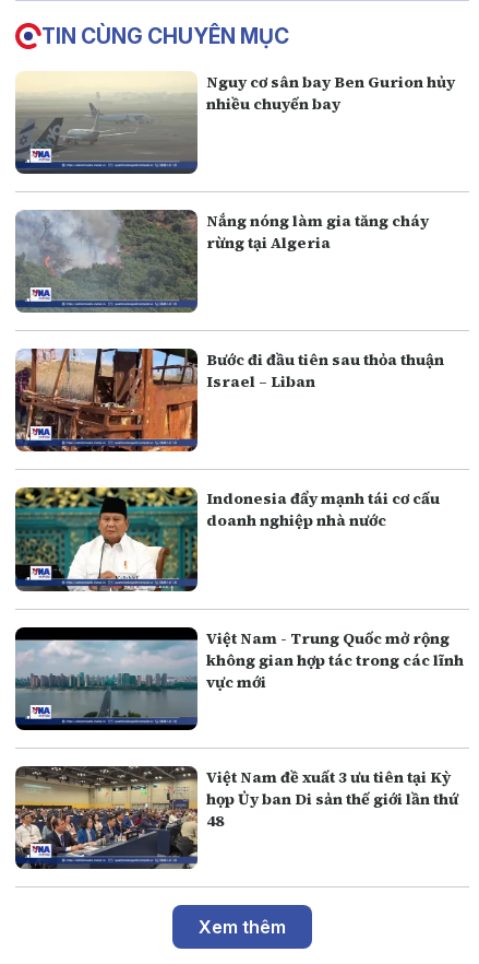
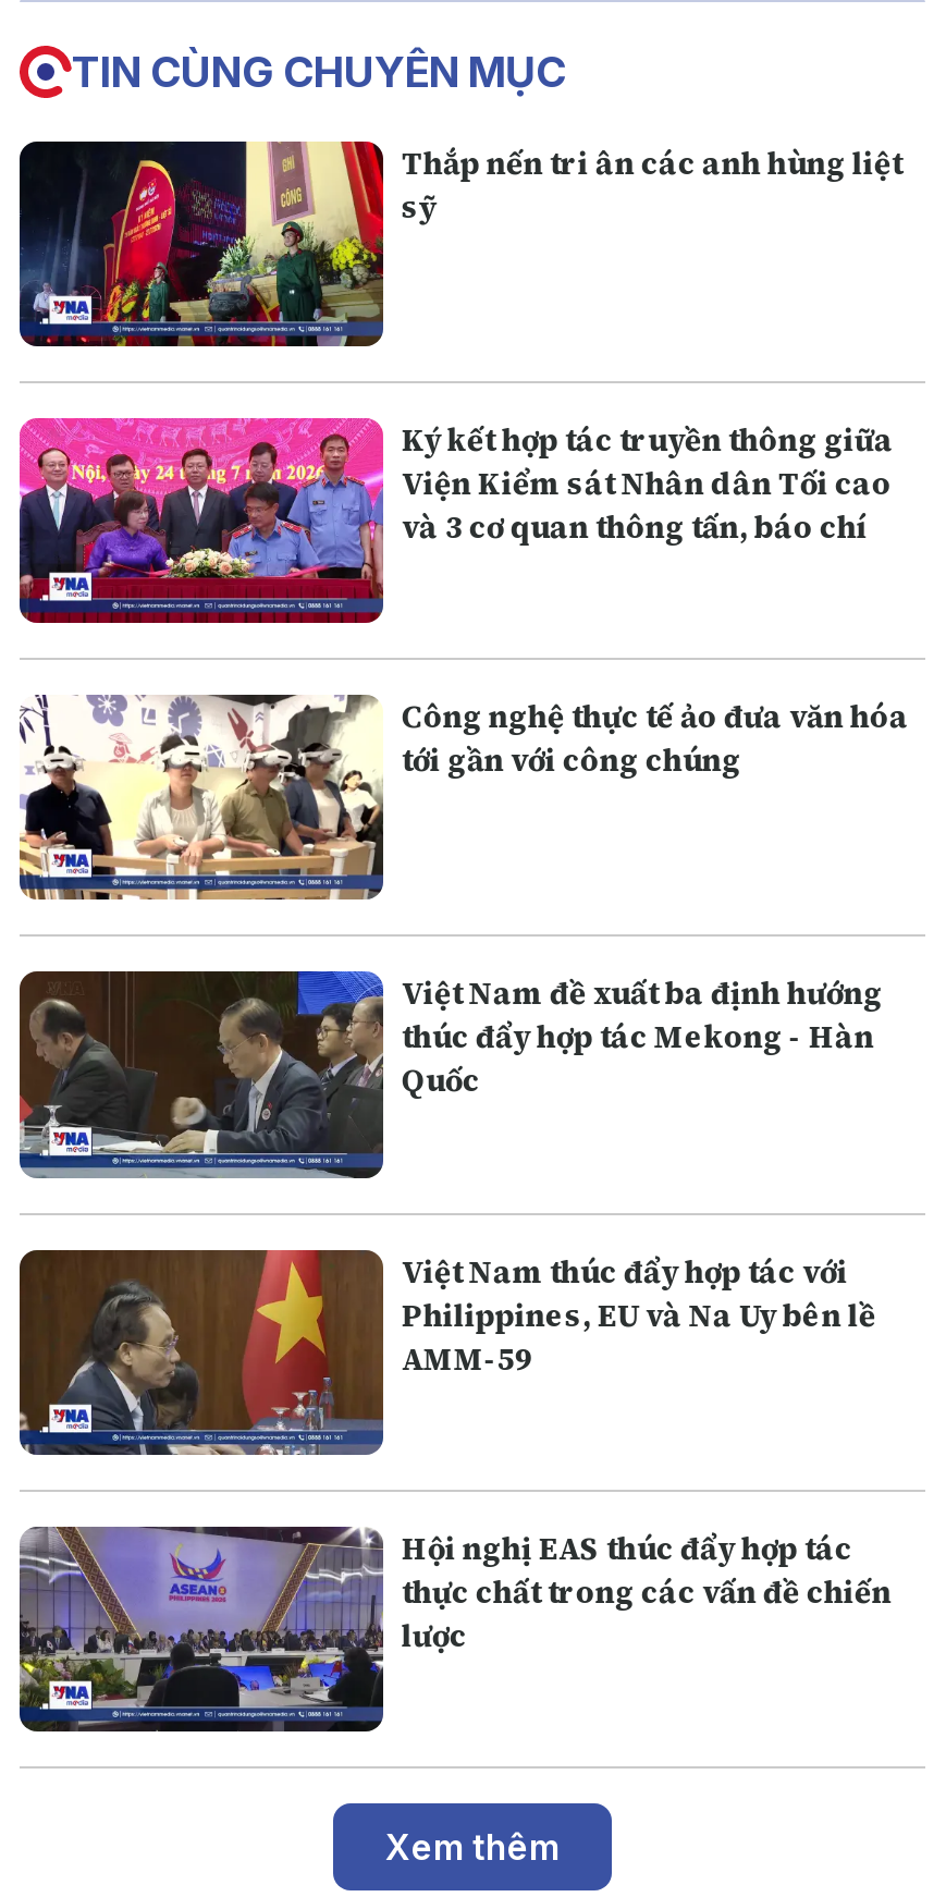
- [image]
- Nguy cơ sân bay Ben Gurion hủy
- nhiều chuyến bay
+ [image]
+ Thắp nến tri ân các anh hùng liệt
+ sỹ

- [image]
- Nắng nóng làm gia tăng cháy
- rừng tại Algeria
+ [image]
+ Ký kết hợp tác truyền thông giữa
+ Viện Kiểm sát Nhân dân Tối cao
+ và 3 cơ quan thông tấn, báo chí

- [image]
- Bước đi đầu tiên sau thỏa thuận
- Israel – Liban
+ [image]
+ Công nghệ thực tế ảo đưa văn hóa
+ tới gần với công chúng

- [image]
- Indonesia đẩy mạnh tái cơ cấu
- doanh nghiệp nhà nước
+ [image]
+ Việt Nam đề xuất ba định hướng
+ thúc đẩy hợp tác Mekong - Hàn
+ Quốc

- [image]
- Việt Nam - Trung Quốc mở rộng
- không gian hợp tác trong các lĩnh
- vực mới
+ [image]
+ Việt Nam thúc đẩy hợp tác với
+ Philippines, EU và Na Uy bên lề
+ AMM-59

- [image]
- Việt Nam đề xuất 3 ưu tiên tại Kỳ
- họp Ủy ban Di sản thế giới lần thứ
- 48
+ [image]
+ Hội nghị EAS thúc đẩy hợp tác
+ thực chất trong các vấn đề chiến
+ lược
